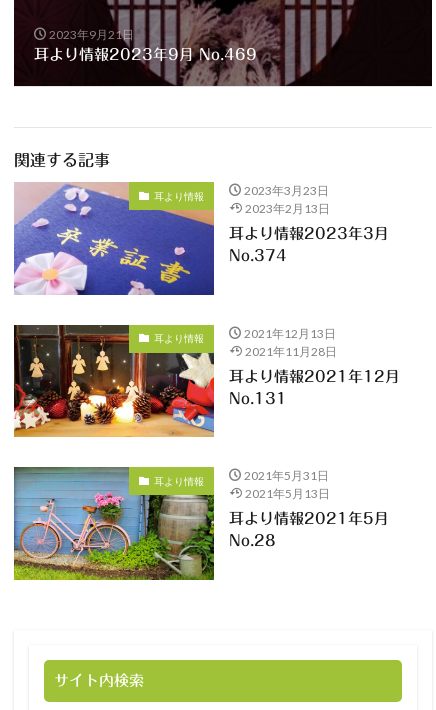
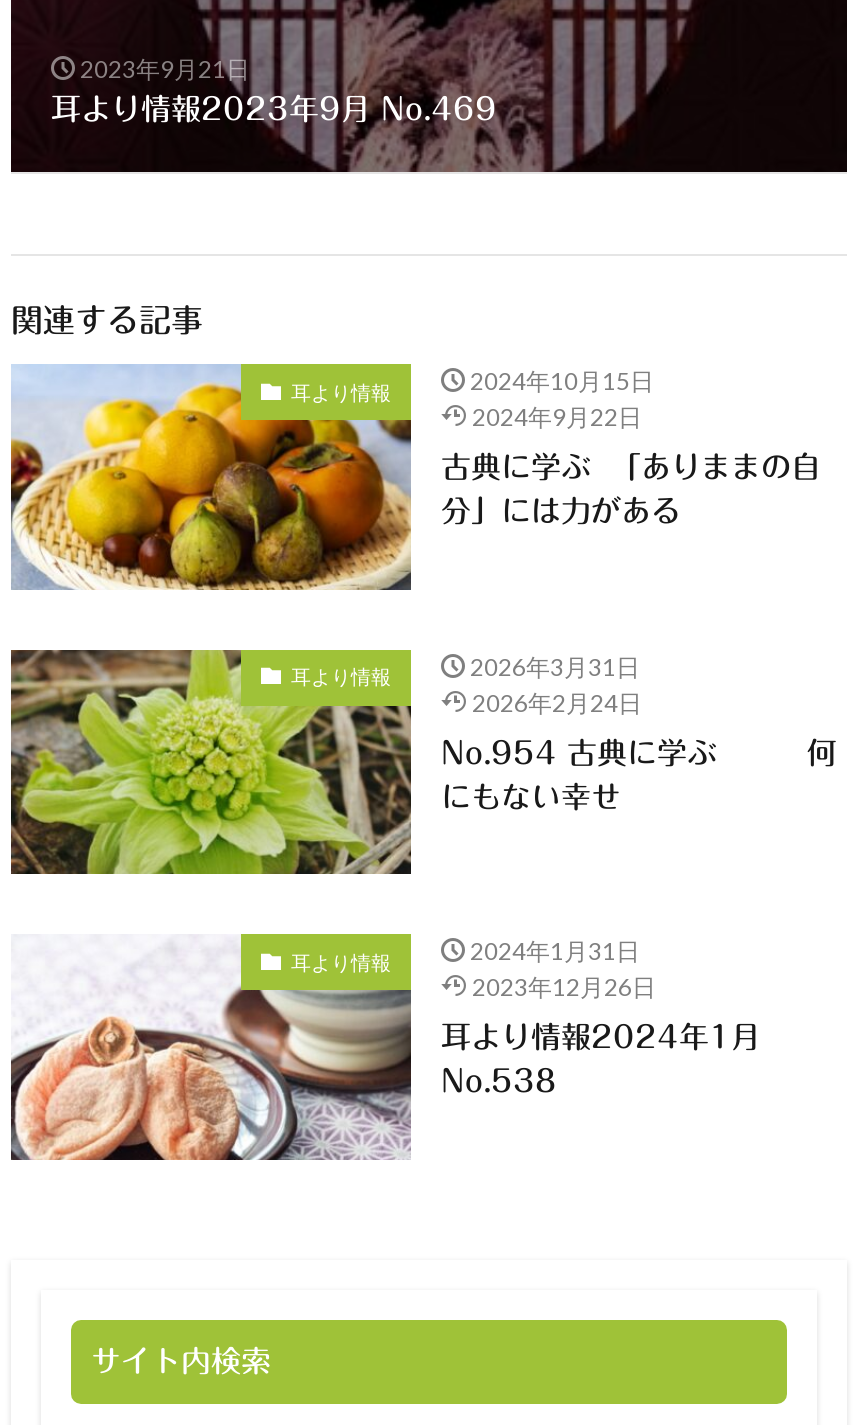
- [image]
- 耳より情報2023年3月
+ [image]
+ 古典に学ぶ 「ありままの自

- 2023年3月23日
- 2023年2月13日
+ 2024年10月15日
+ 2024年9月22日

- No.374
+ 分」には力がある

- [image]
- 耳より情報2021年12月
+ [image]
+ No.954 古典に学ぶ 何

- 2021年12月13日
- 2021年11月28日
+ 2026年3月31日
+ 2026年2月24日

- No.131
+ にもない幸せ

- [image]
- 耳より情報2021年5月
+ [image]
+ 耳より情報2024年1月

- 2021年5月31日
- 2021年5月13日
+ 2024年1月31日
+ 2023年12月26日

- No.28
+ No.538
